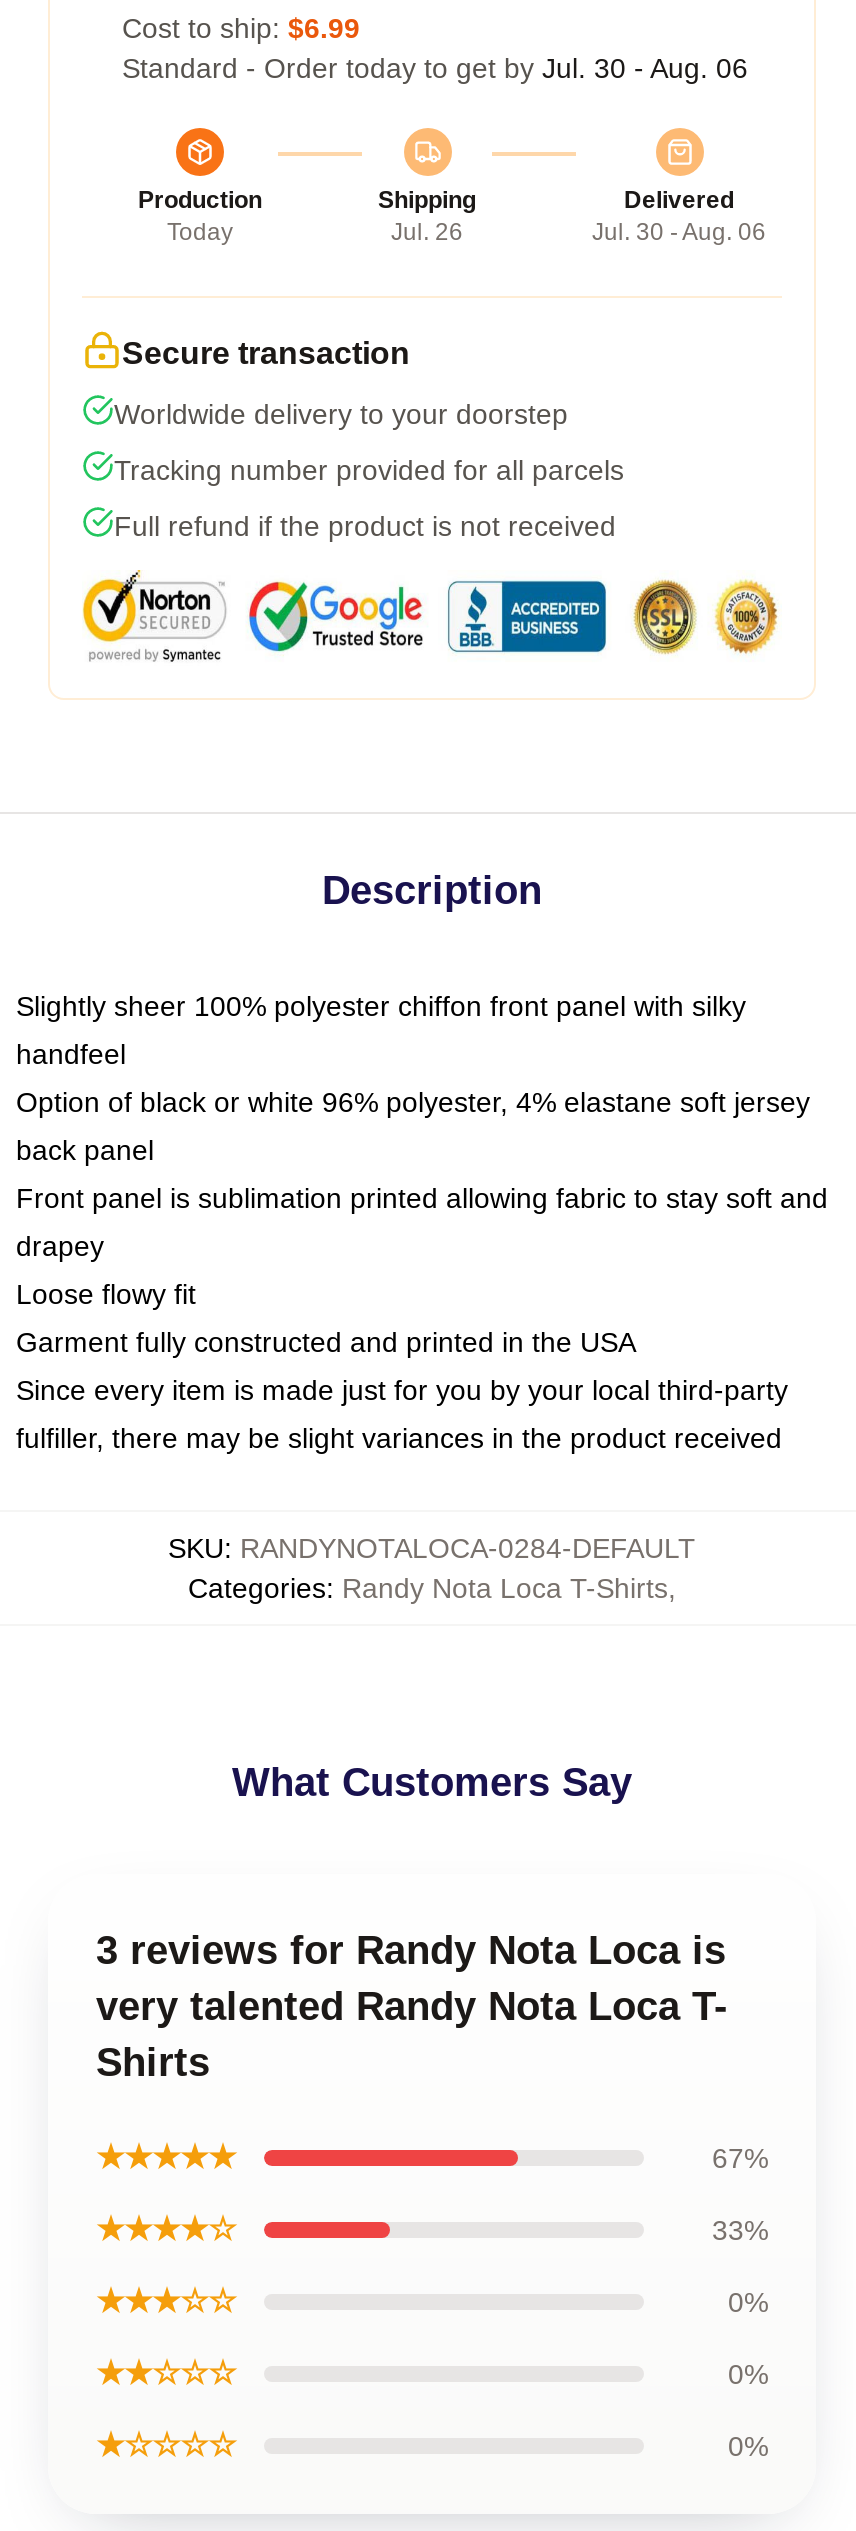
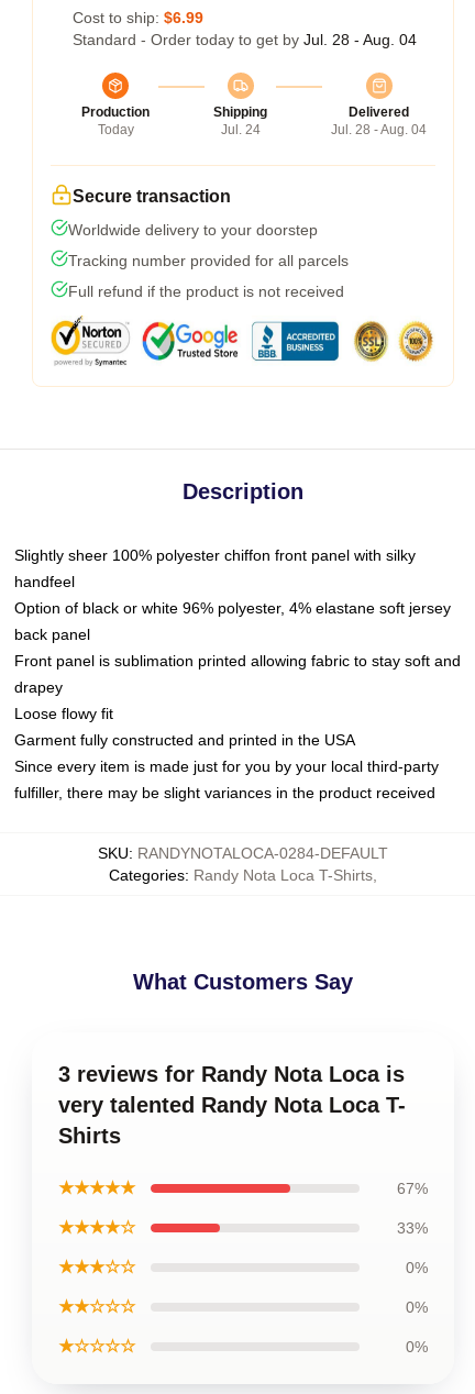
- Standard - Order today to get by Jul. 30 - Aug. 06
+ Standard - Order today to get by Jul. 28 - Aug. 04

- Jul. 26
+ Jul. 24

- Jul. 30 - Aug. 06
+ Jul. 28 - Aug. 04
